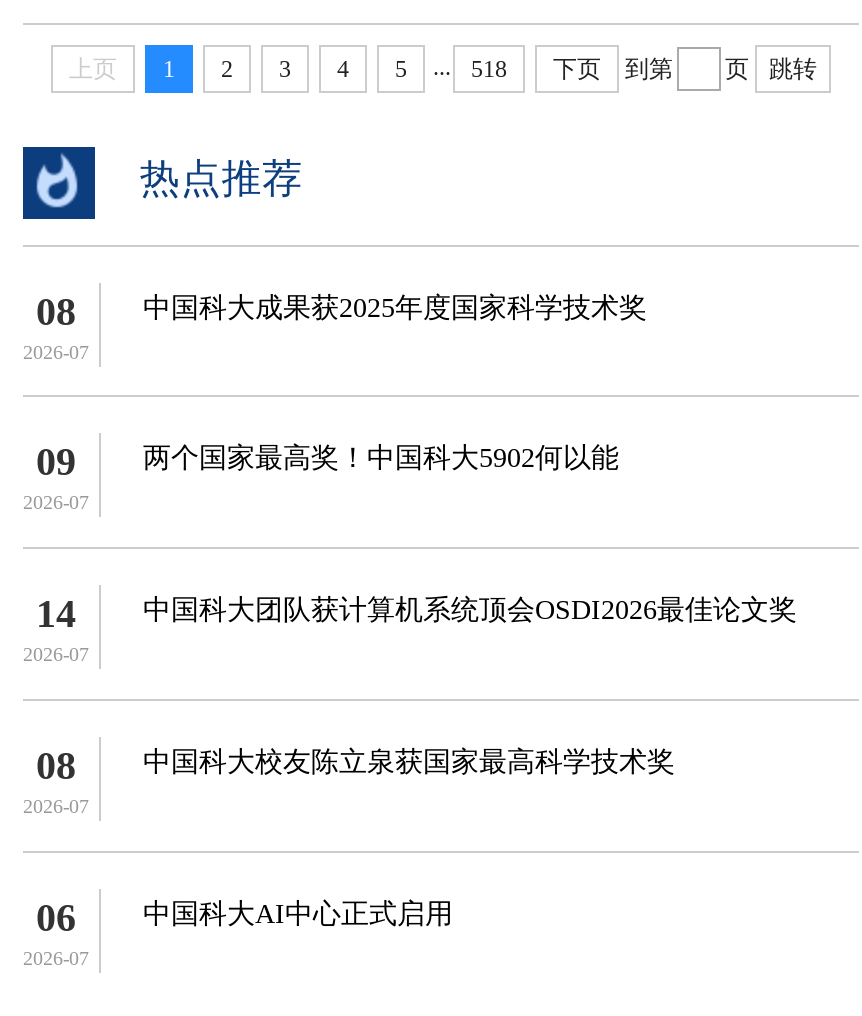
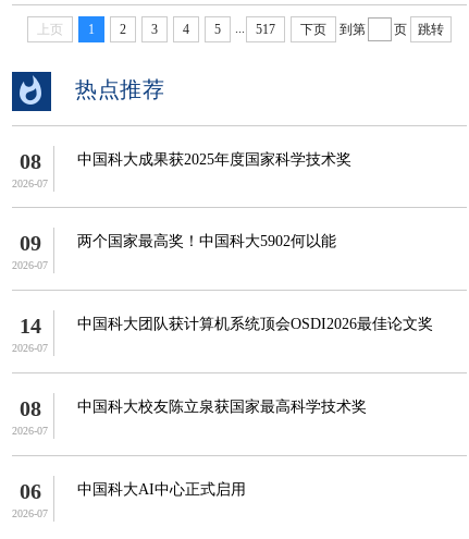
- 518
+ 517
